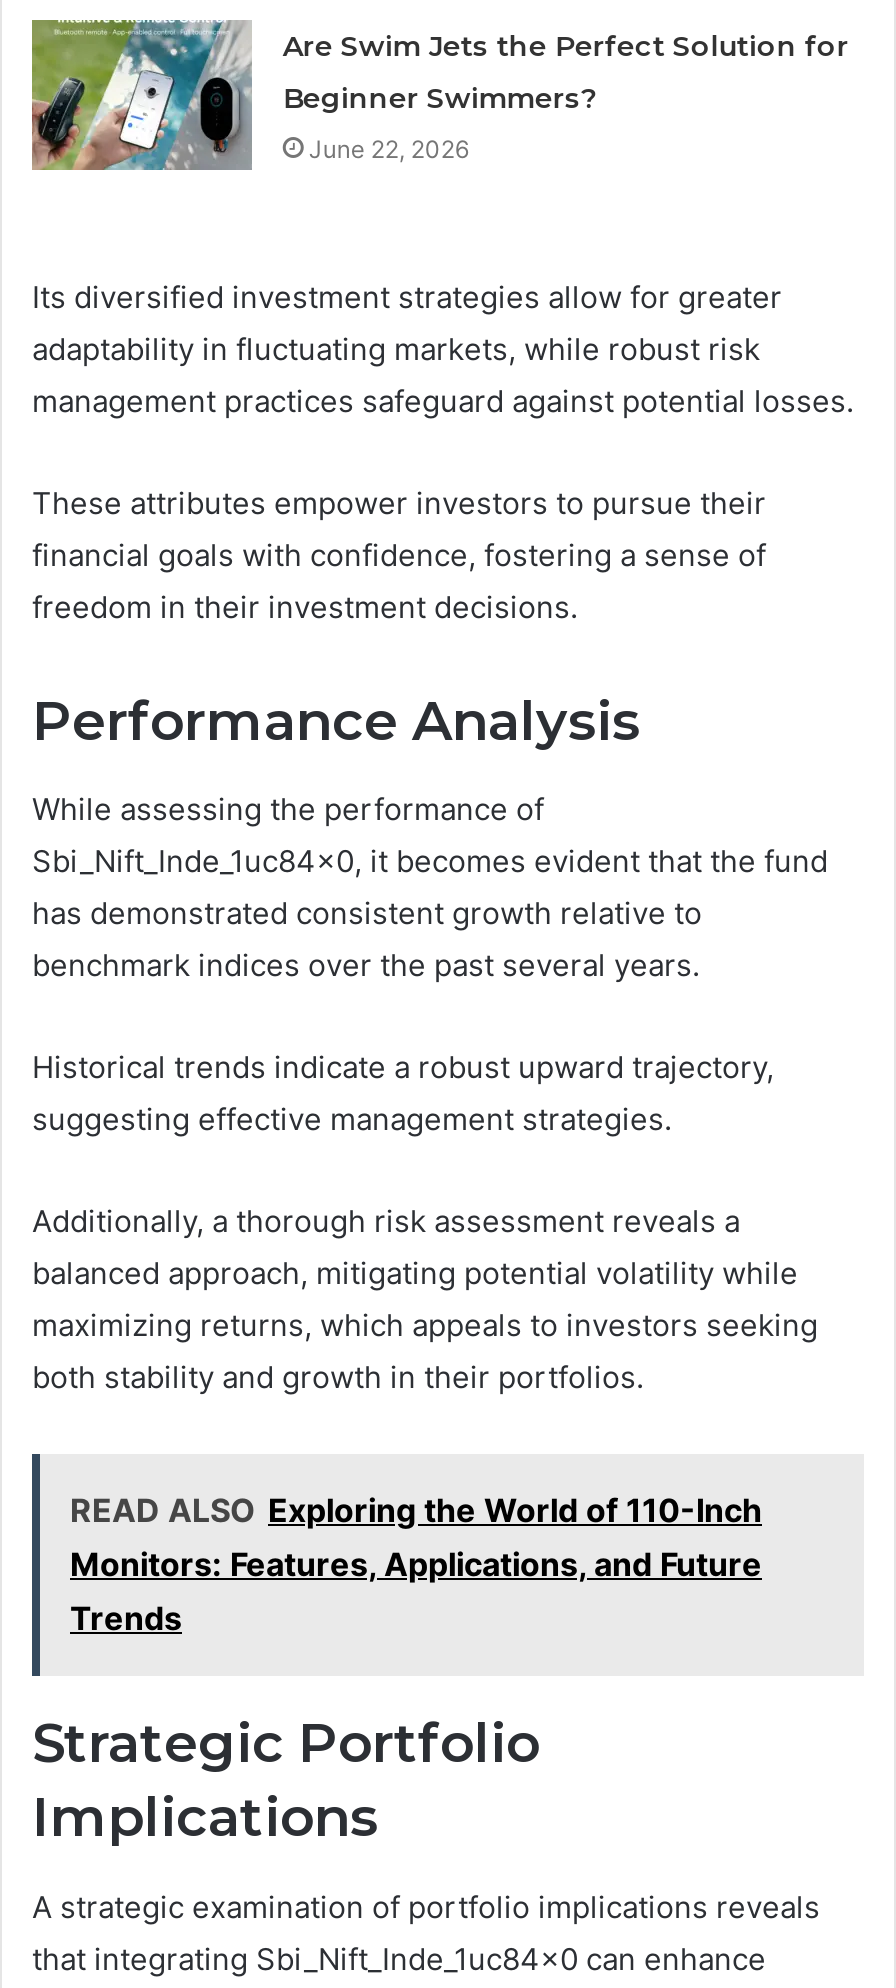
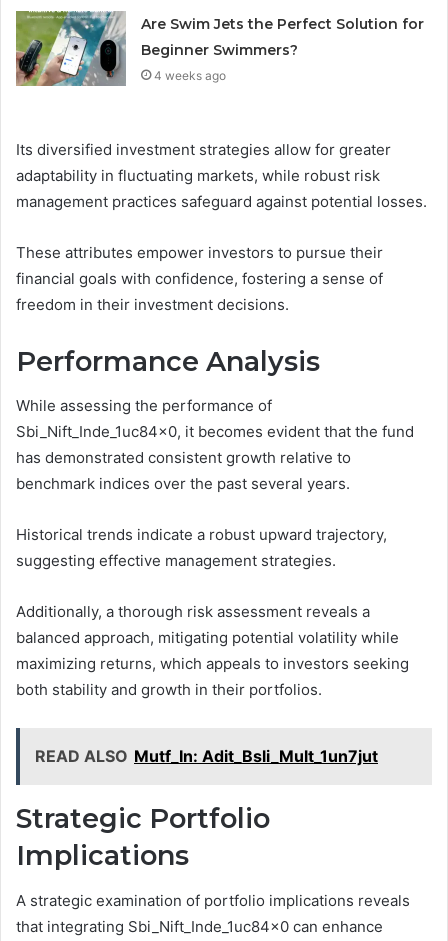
- June 22, 2026
+ 4 weeks ago

- READ ALSO Exploring the World of 110-Inch
- Monitors: Features, Applications, and Future
- Trends
+ READ ALSO Mutf_In: Adit_Bsli_Mult_1un7jut
